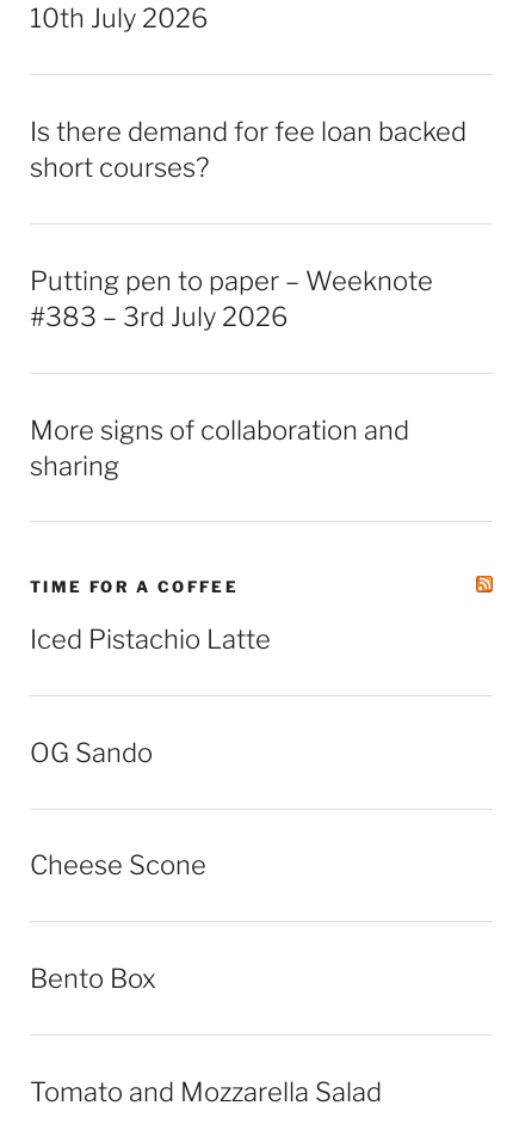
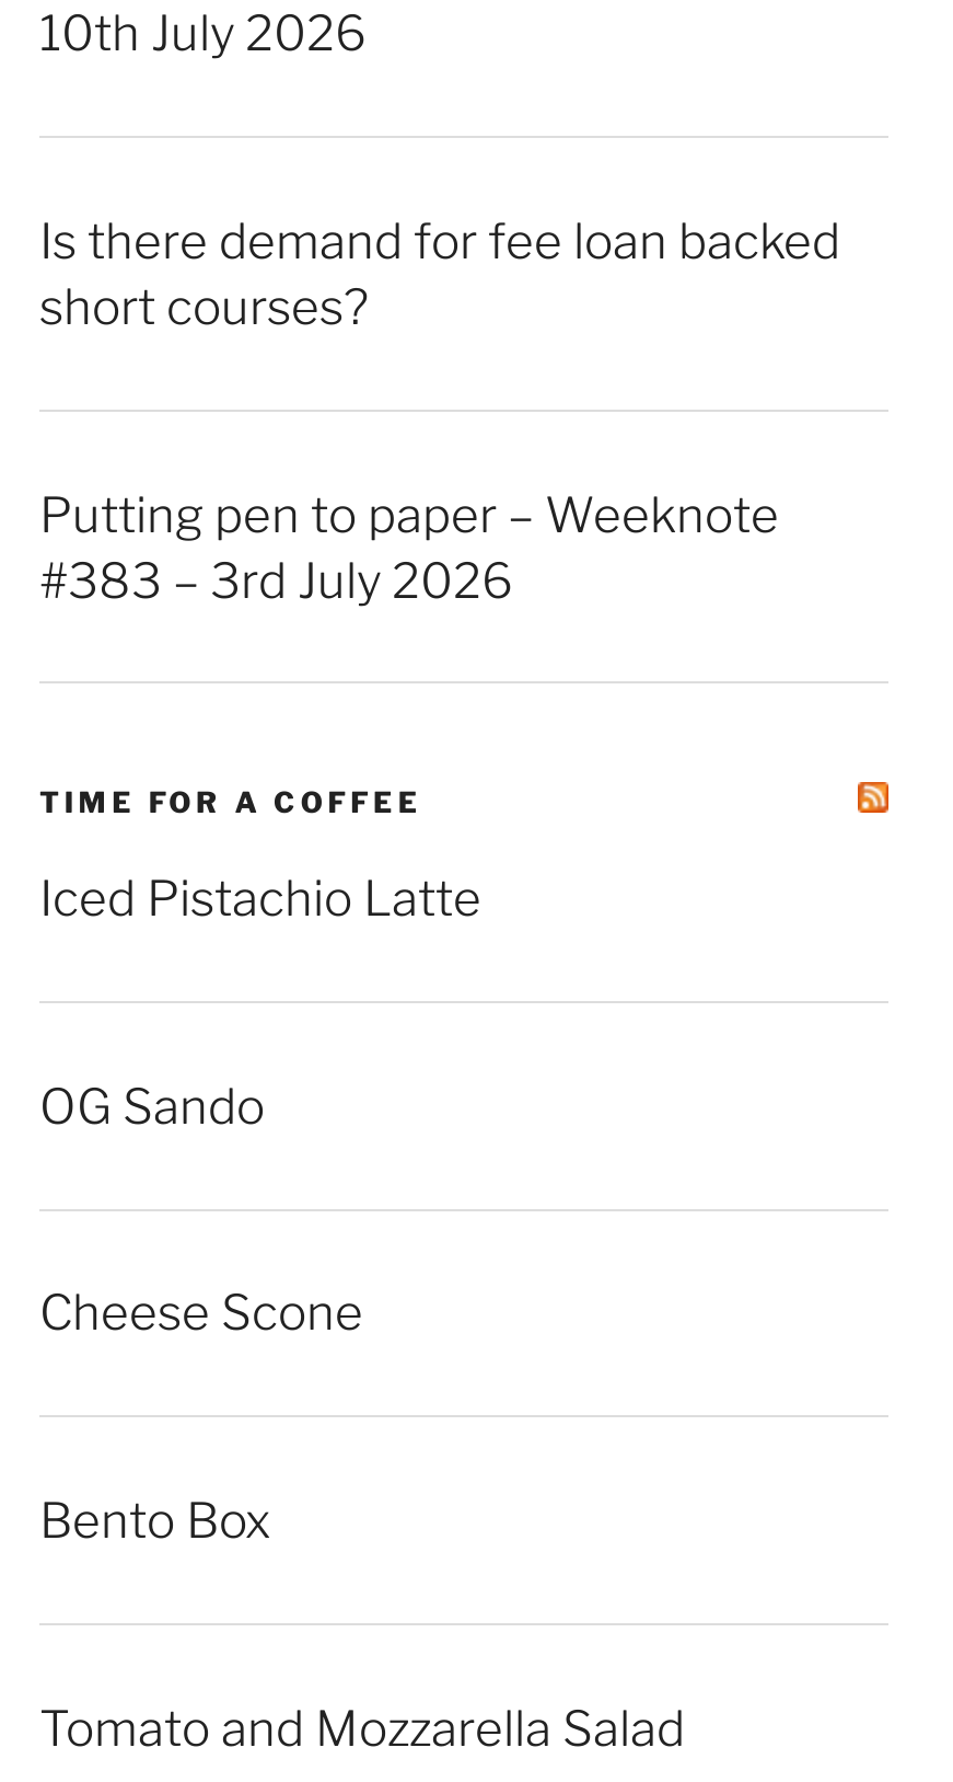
- More signs of collaboration and
- sharing
